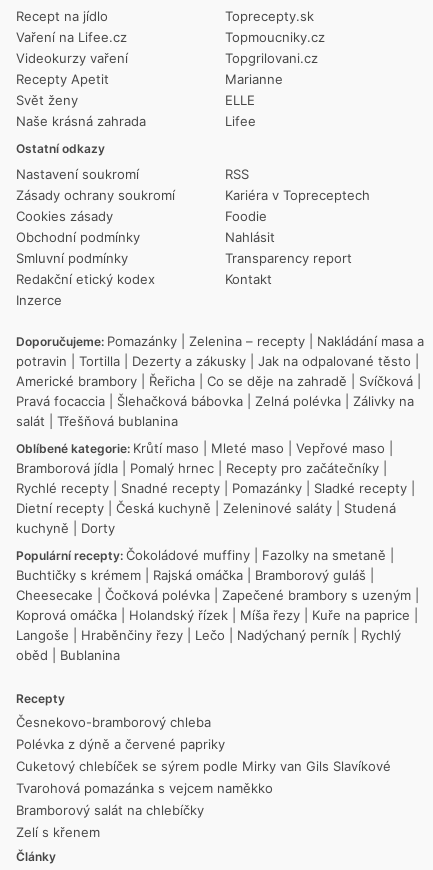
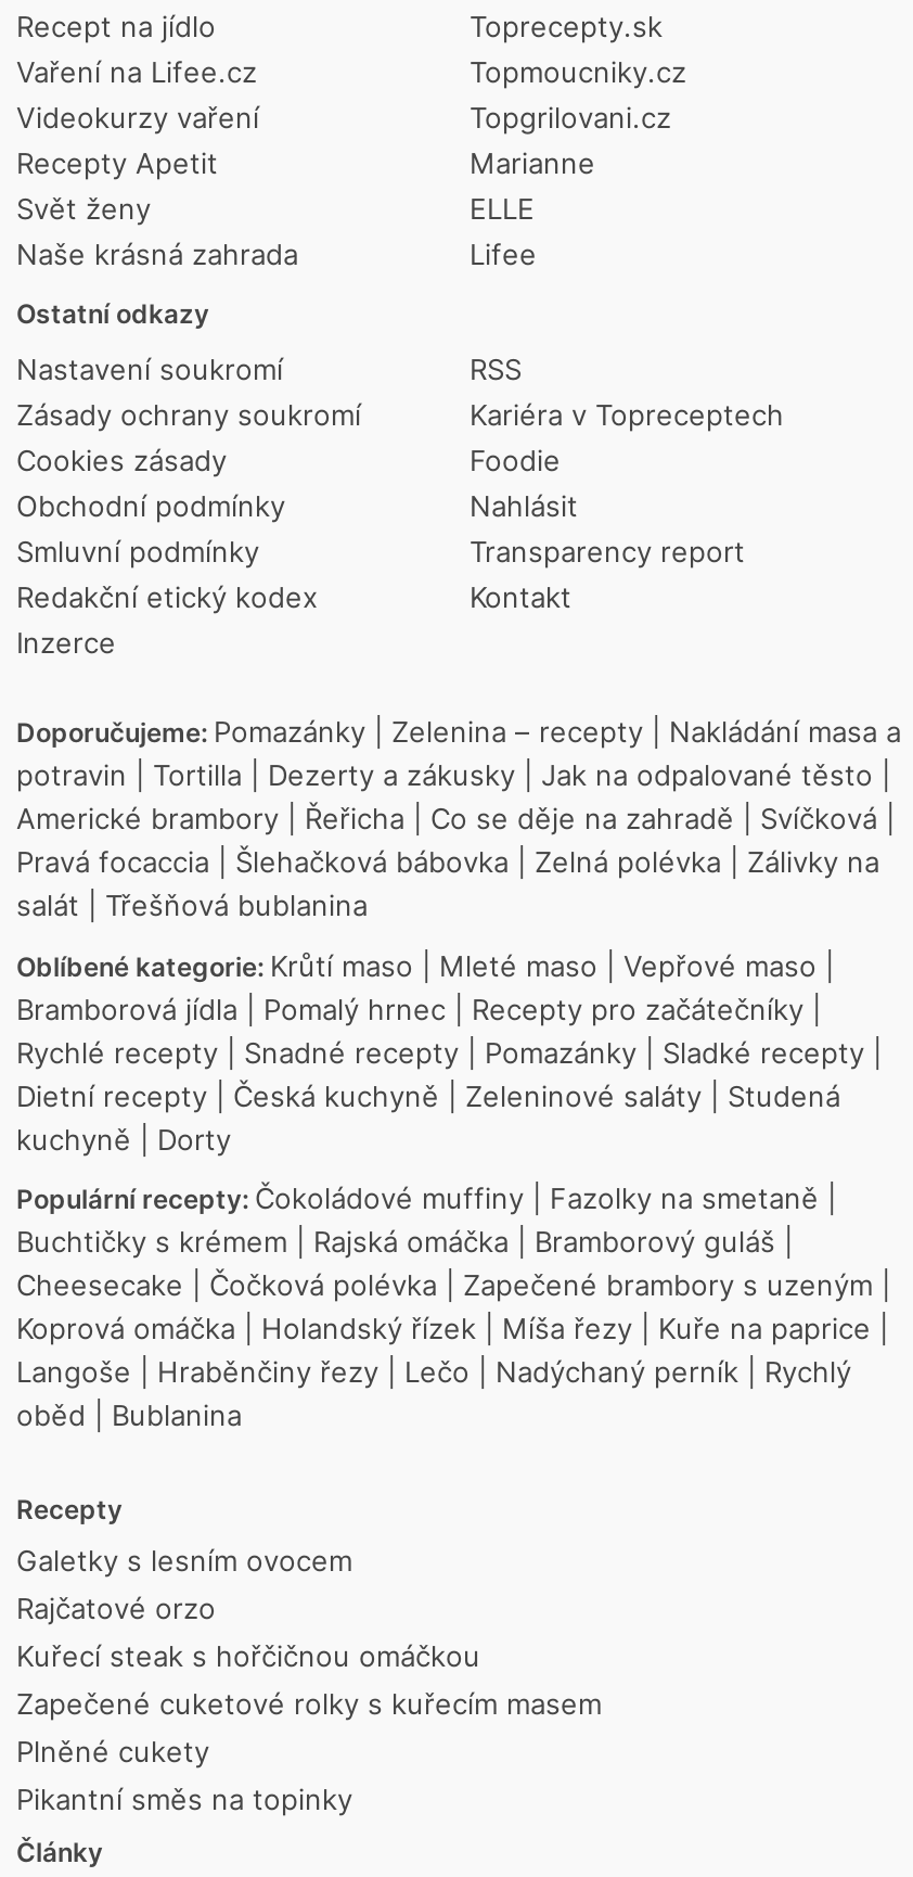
- Česnekovo-bramborový chleba
- Polévka z dýně a červené papriky
- Cuketový chlebíček se sýrem podle Mirky van Gils Slavíkové
- Tvarohová pomazánka s vejcem naměkko
- Bramborový salát na chlebíčky
- Zelí s křenem
+ Galetky s lesním ovocem
+ Rajčatové orzo
+ Kuřecí steak s hořčičnou omáčkou
+ Zapečené cuketové rolky s kuřecím masem
+ Plněné cukety
+ Pikantní směs na topinky
